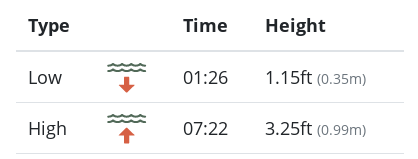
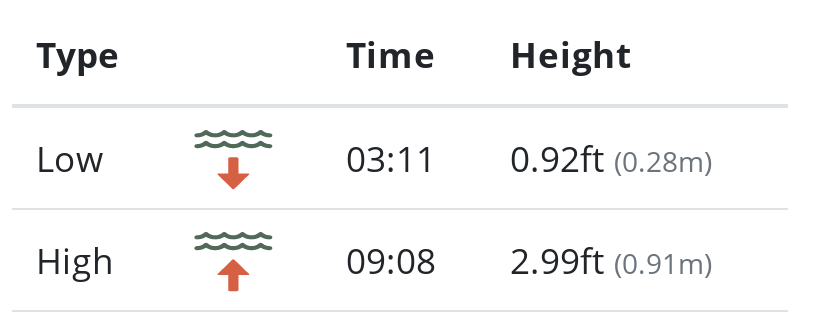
- 01:26
- 1.15ft (0.35m)
+ 03:11
+ 0.92ft (0.28m)

- 07:22
- 3.25ft (0.99m)
+ 09:08
+ 2.99ft (0.91m)
